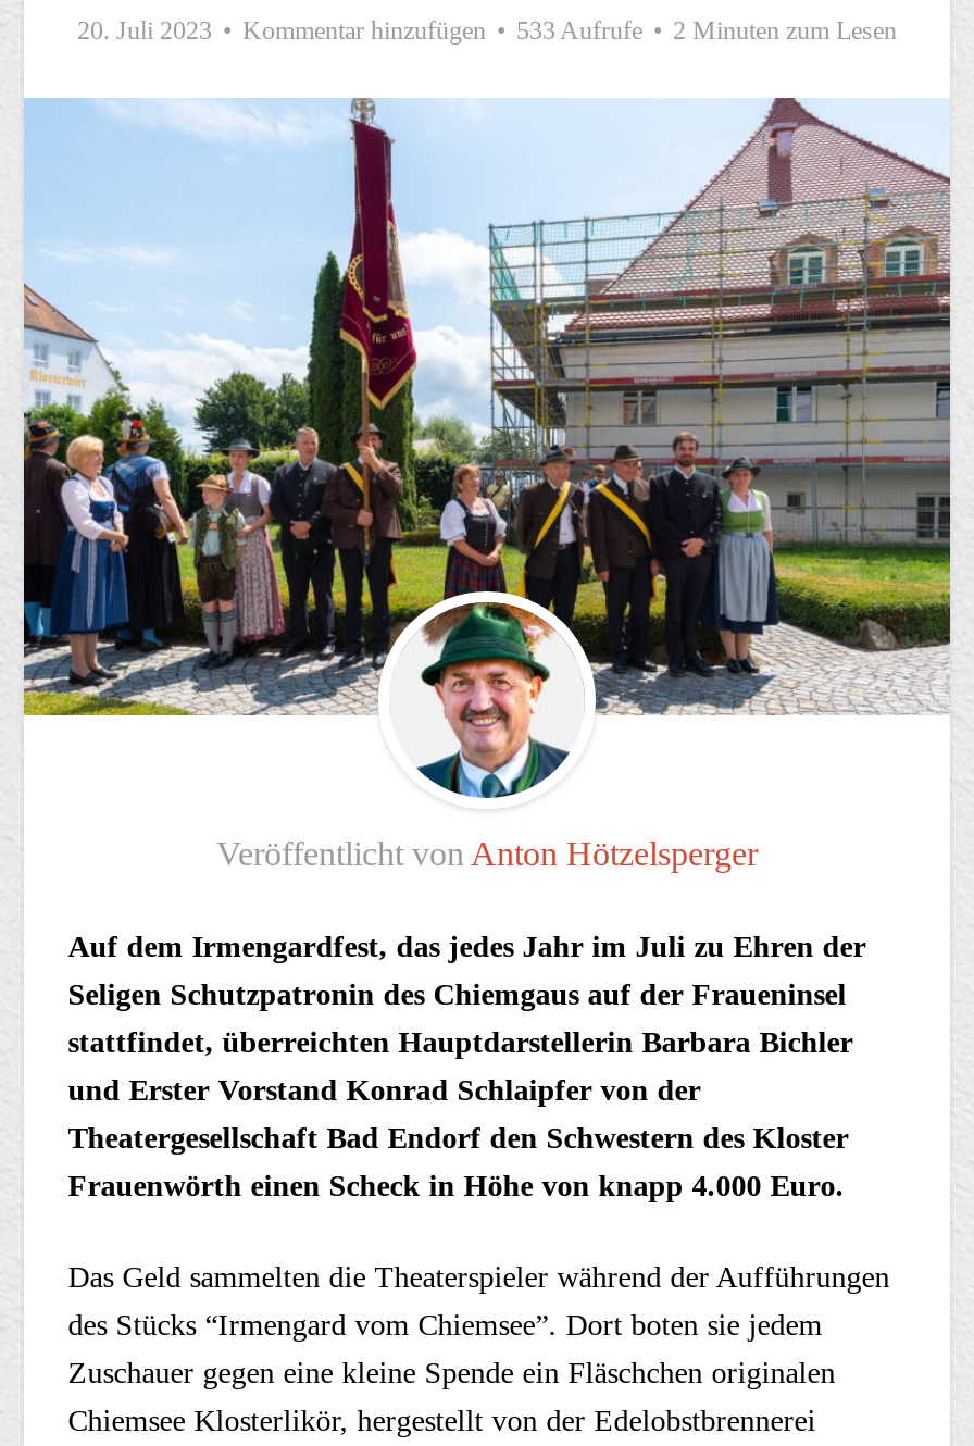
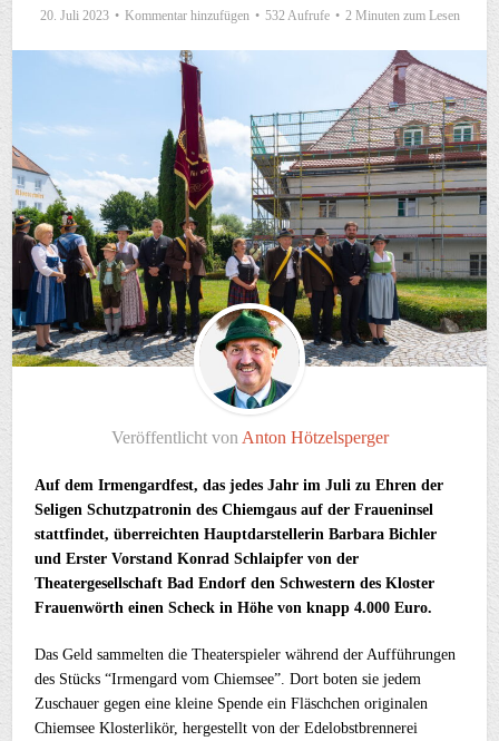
- 20. Juli 2023 Kommentar hinzufügen 533 Aufrufe 2 Minuten zum Lesen
+ 20. Juli 2023 Kommentar hinzufügen 532 Aufrufe 2 Minuten zum Lesen
